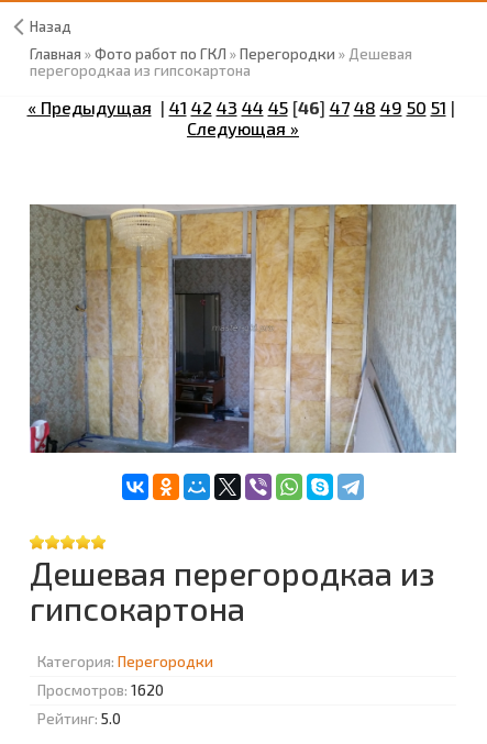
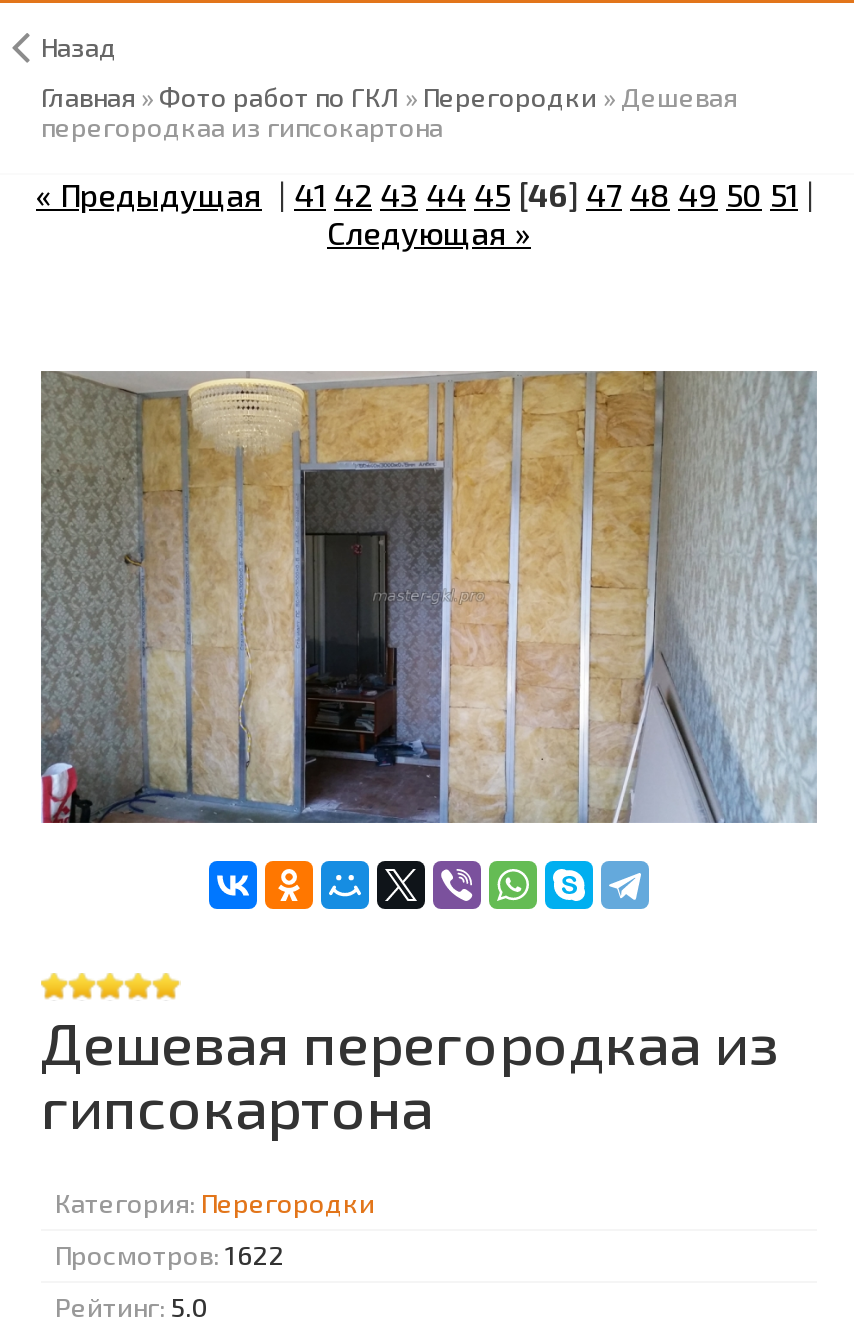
- Просмотров: 1620
+ Просмотров: 1622
